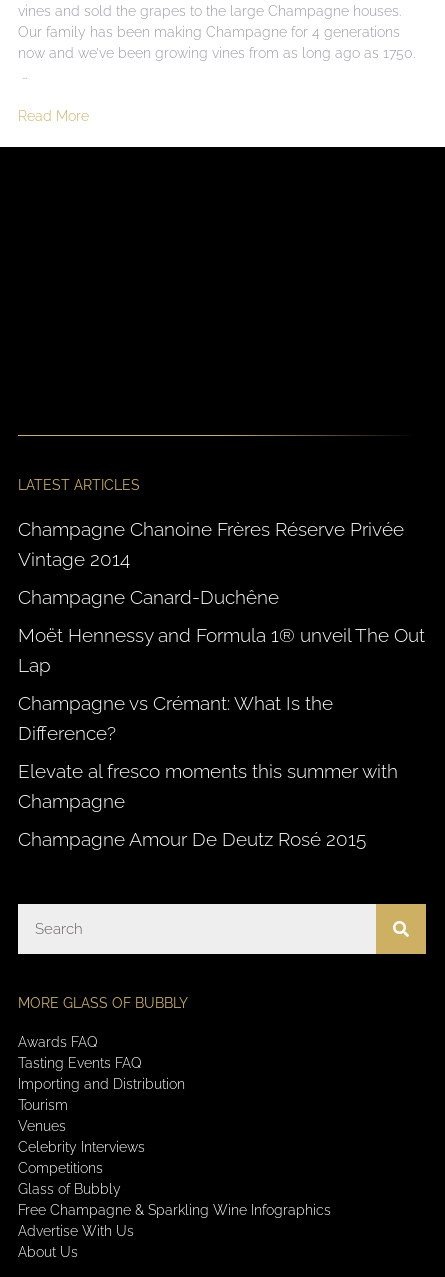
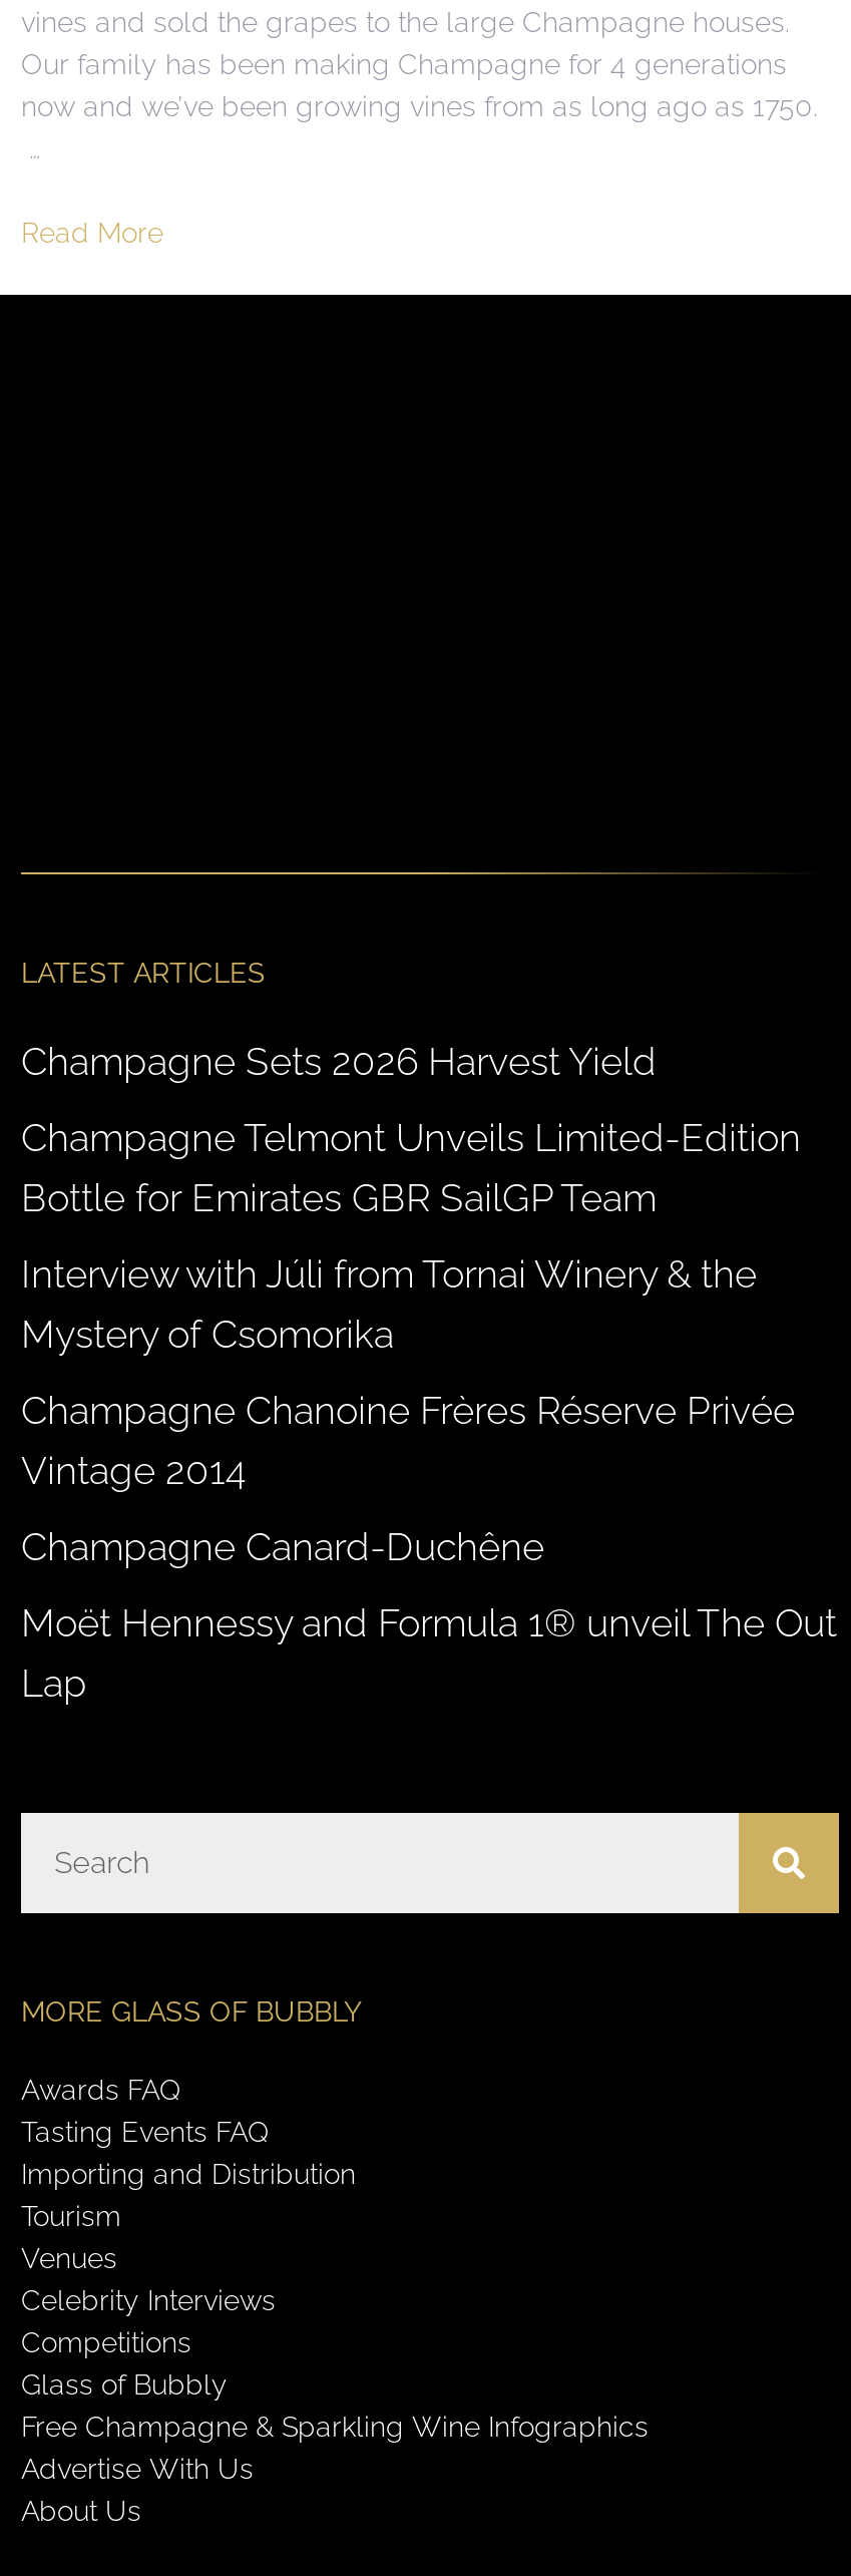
+ Champagne Sets 2026 Harvest Yield
+ Champagne Telmont Unveils Limited-Edition
+ Bottle for Emirates GBR SailGP Team
+ Interview with Júli from Tornai Winery & the
+ Mystery of Csomorika

moved down: Champagne Chanoine Frères Réserve Privée | Vintage 2014 | Champagne Canard-Duchêne | Moët Hennessy and Formula 1® unveil The Out | Lap

- Champagne vs Crémant: What Is the
- Difference?
- Elevate al fresco moments this summer with
- Champagne
- Champagne Amour De Deutz Rosé 2015
